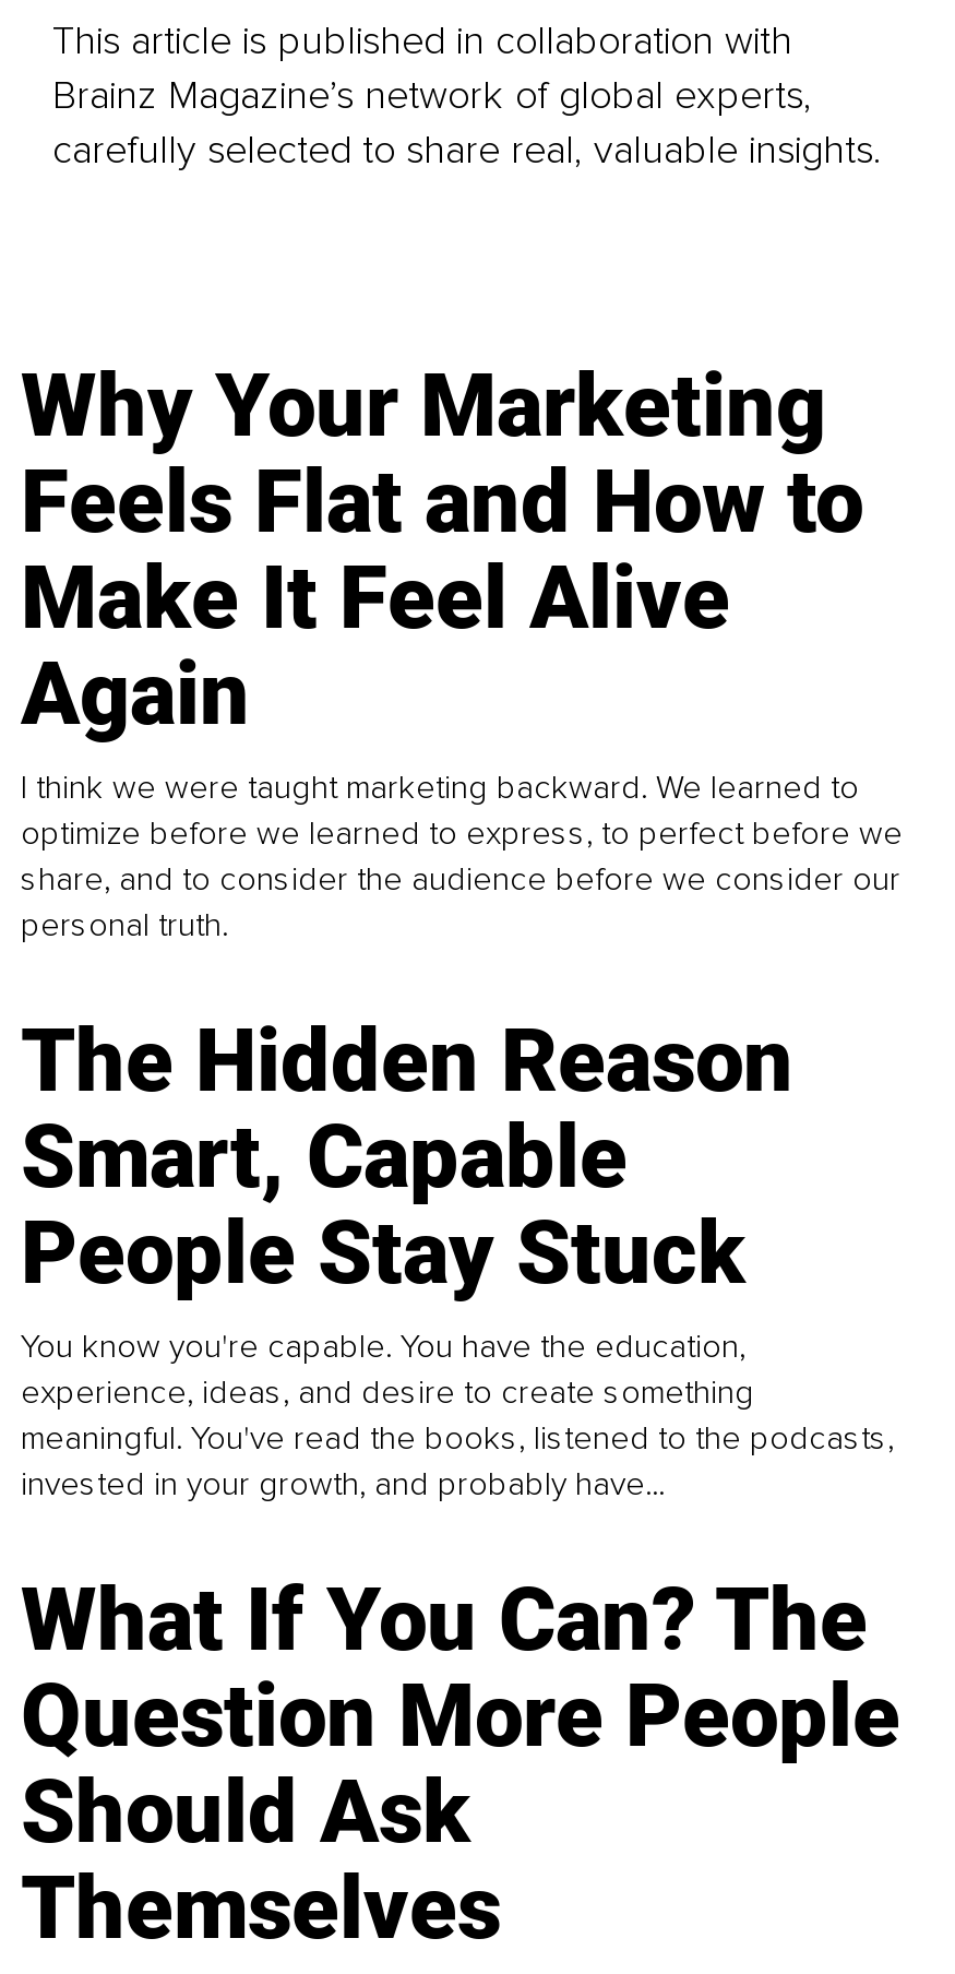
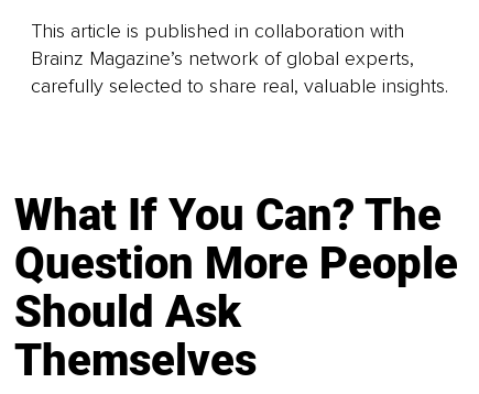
- Why Your Marketing
- Feels Flat and How to
- Make It Feel Alive
- Again
- I think we were taught marketing backward. We learned to
- optimize before we learned to express, to perfect before we
- share, and to consider the audience before we consider our
- personal truth.
- The Hidden Reason
- Smart, Capable
- People Stay Stuck
- You know you're capable. You have the education,
- experience, ideas, and desire to create something
- meaningful. You've read the books, listened to the podcasts,
- invested in your growth, and probably have...
